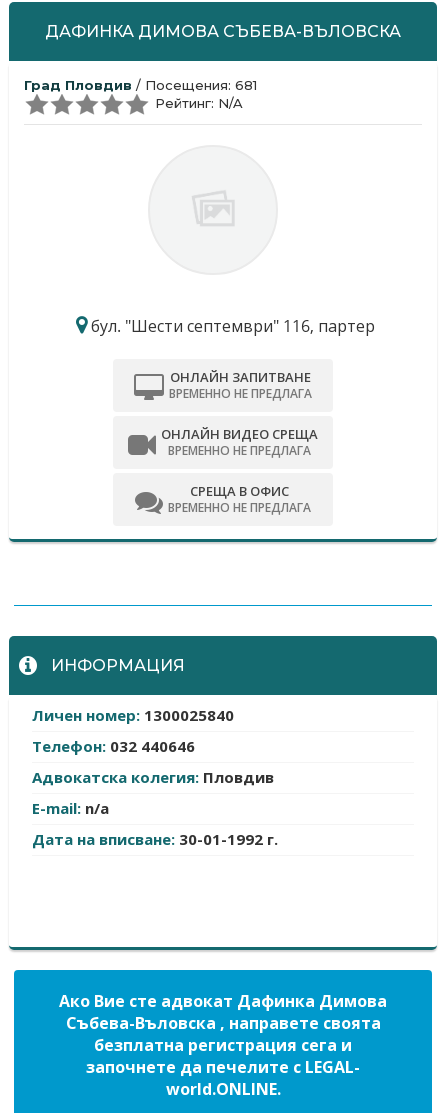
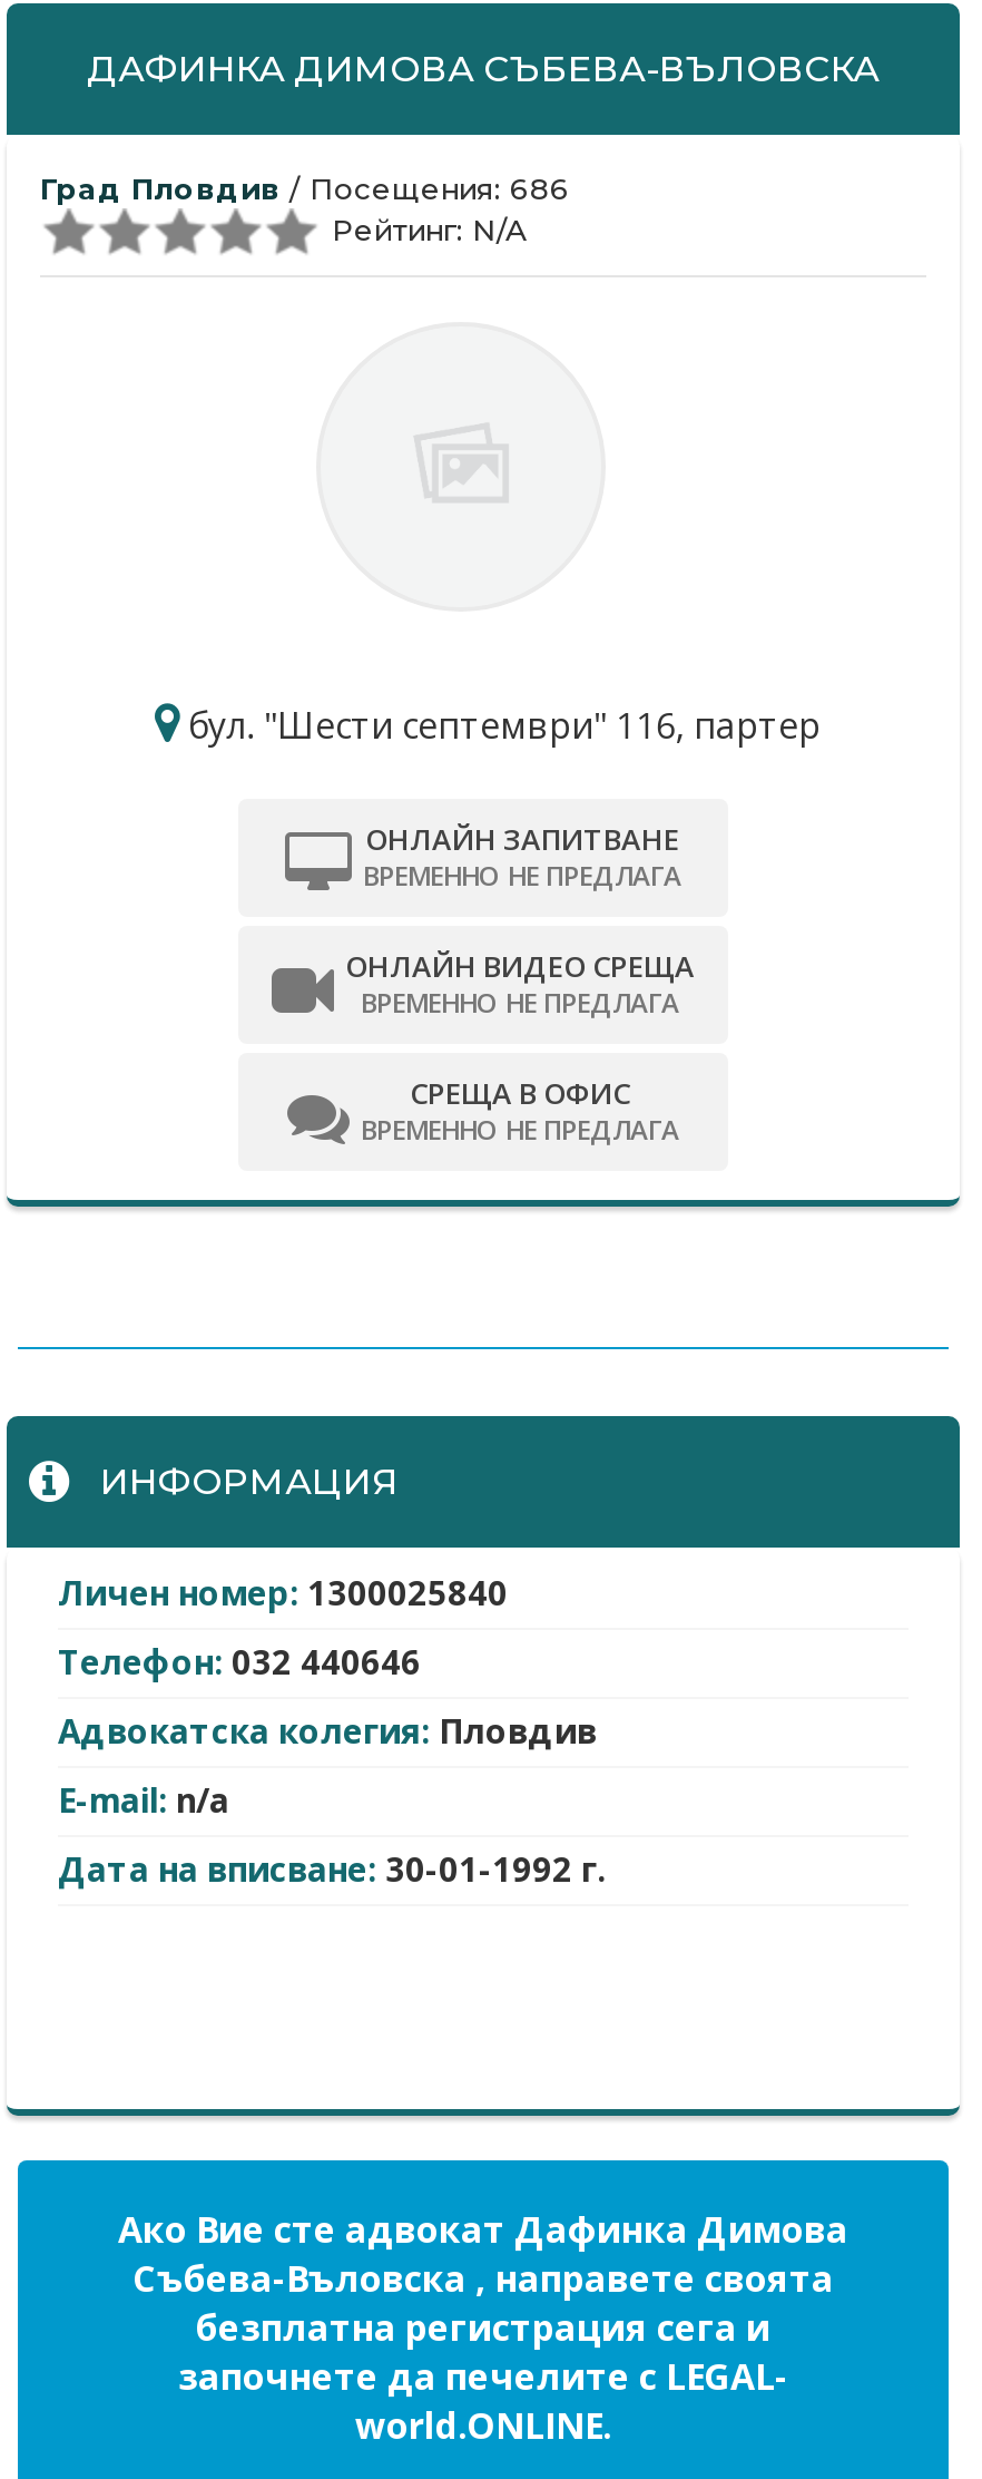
- Град Пловдив / Посещения: 681
+ Град Пловдив / Посещения: 686
